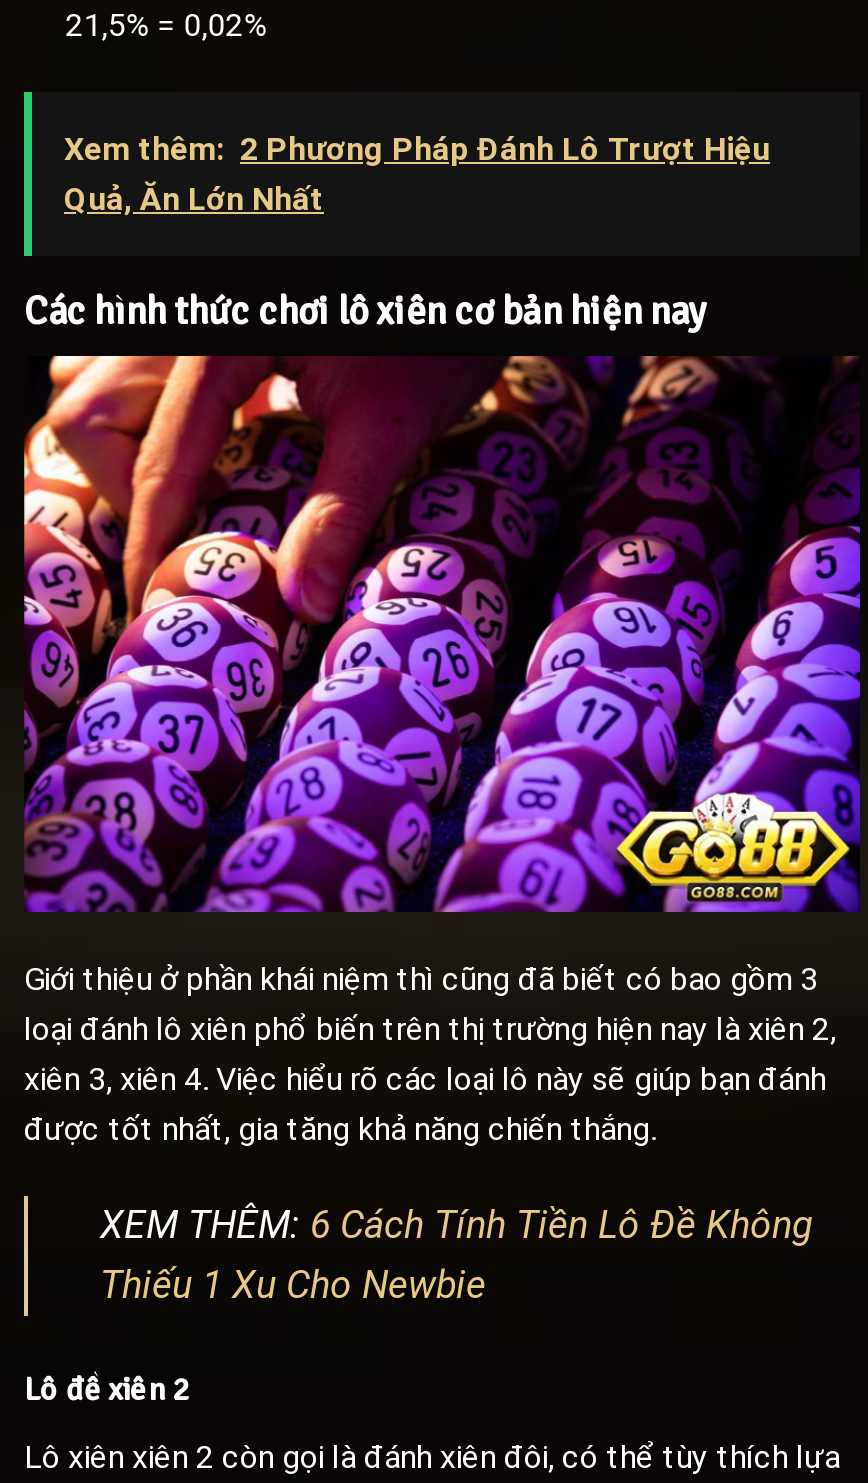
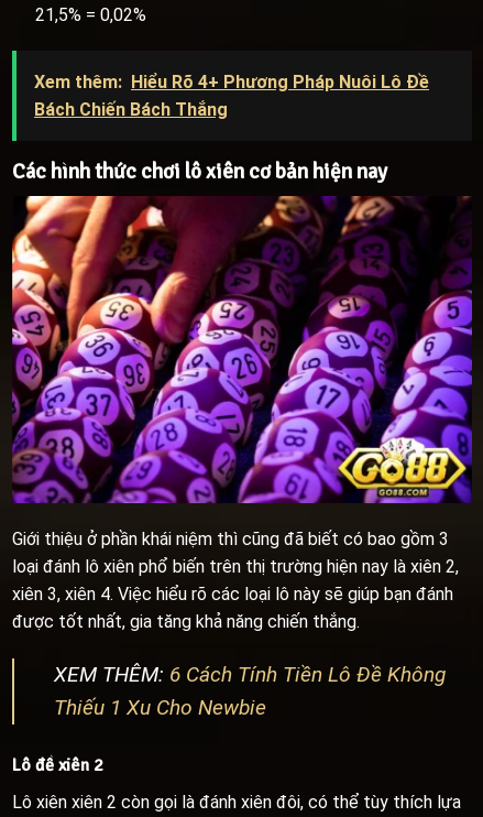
- Xem thêm: 2 Phương Pháp Đánh Lô Trượt Hiệu
- Quả, Ăn Lớn Nhất
+ Xem thêm: Hiểu Rõ 4+ Phương Pháp Nuôi Lô Đề
+ Bách Chiến Bách Thắng
